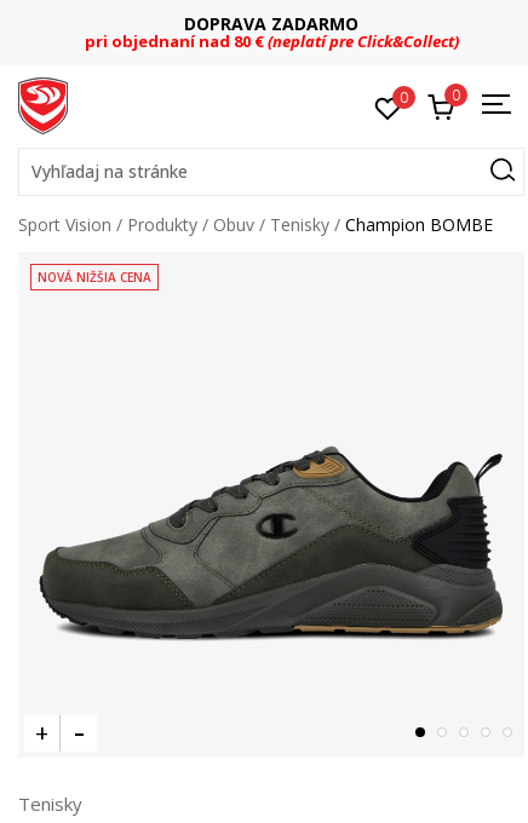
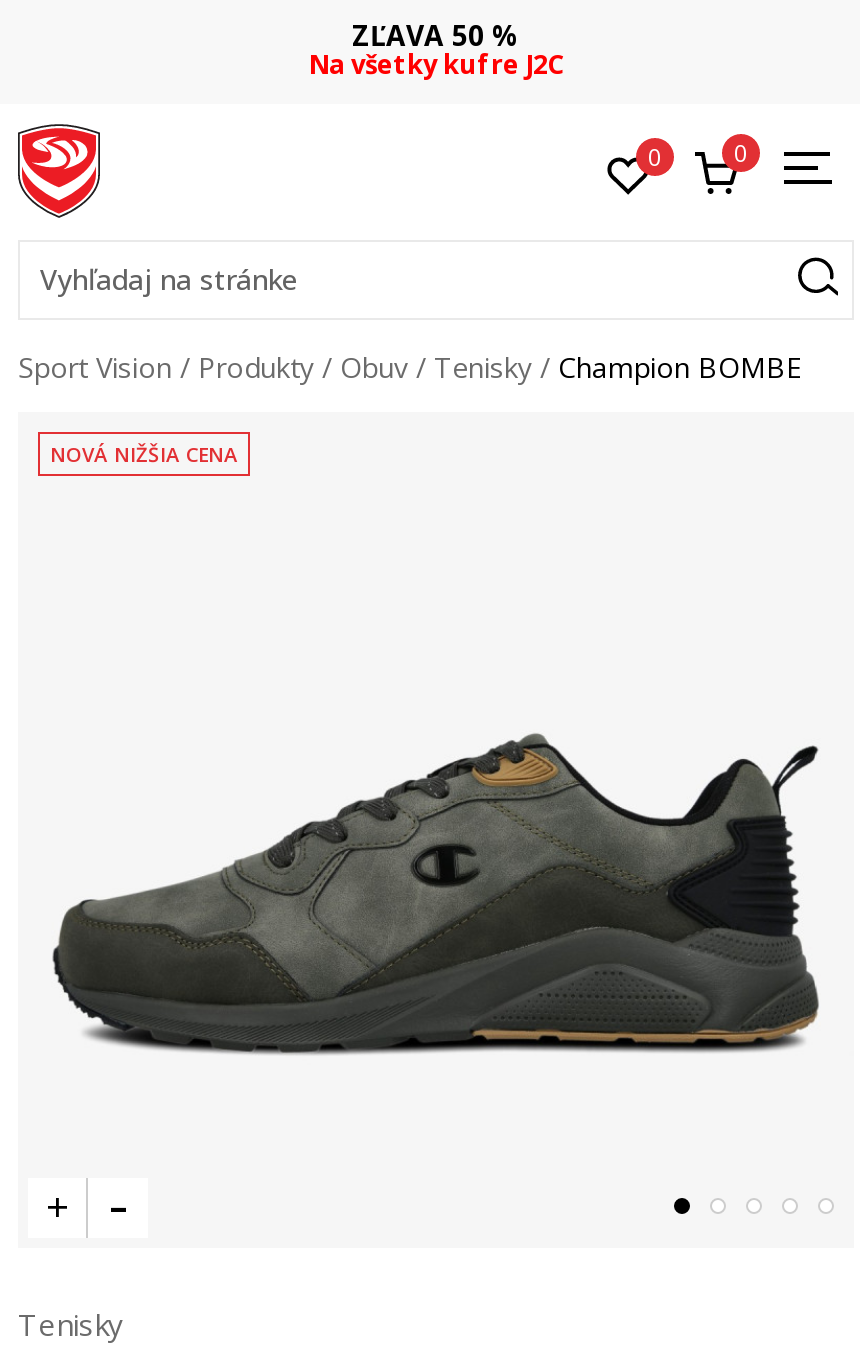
- DOPRAVA ZADARMO
- pri objednaní nad 80 €(neplatí pre Click&Collect)
+ ZĽAVA 50 %
+ Na všetky kufre J2C
